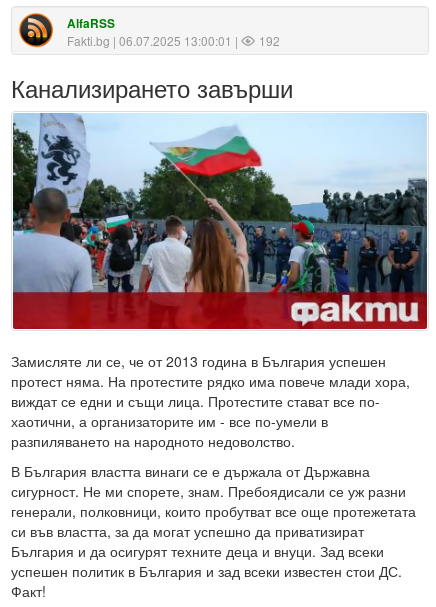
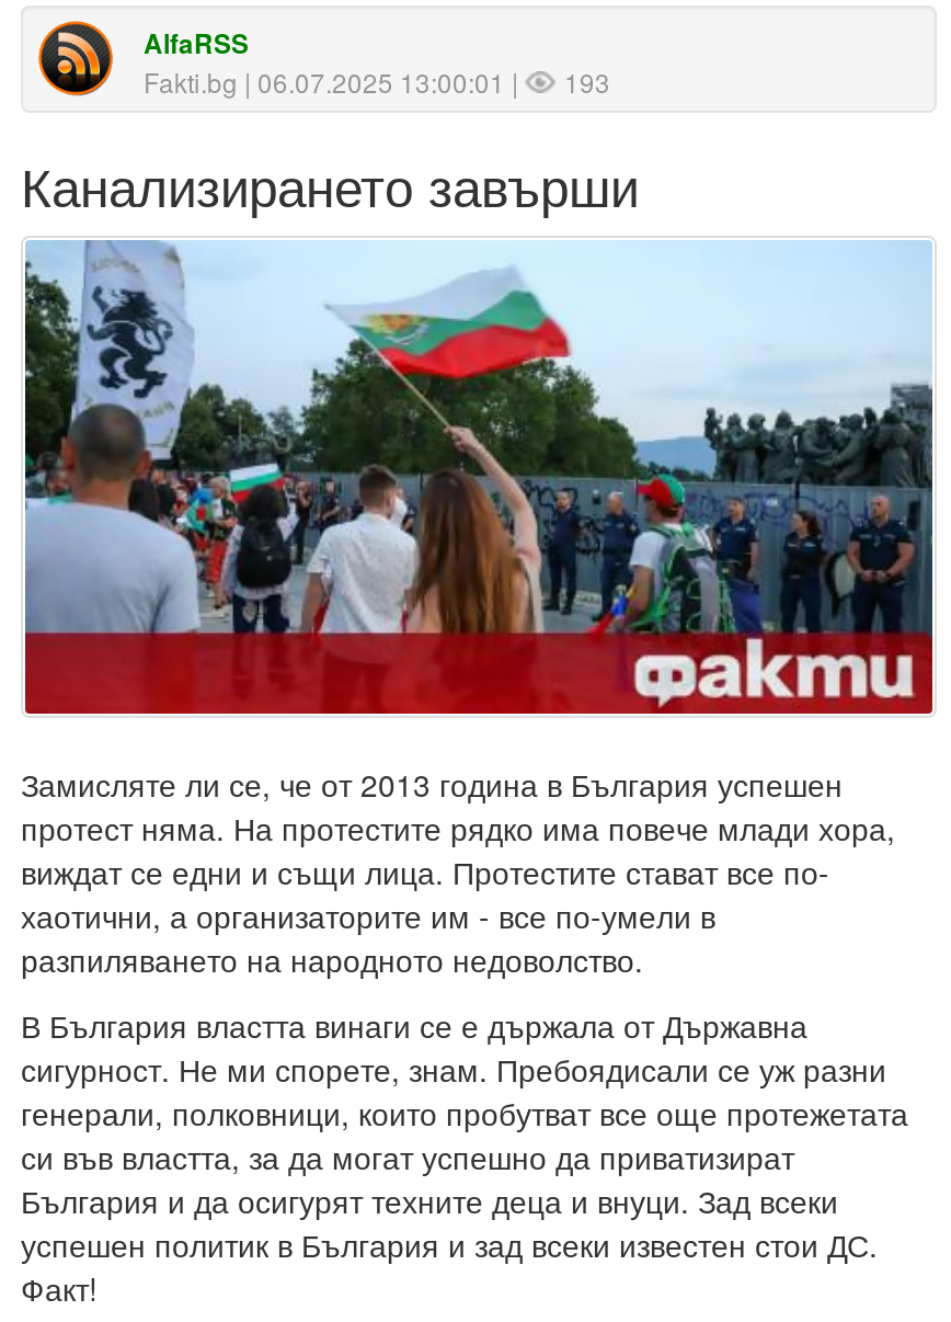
- 192
+ 193
